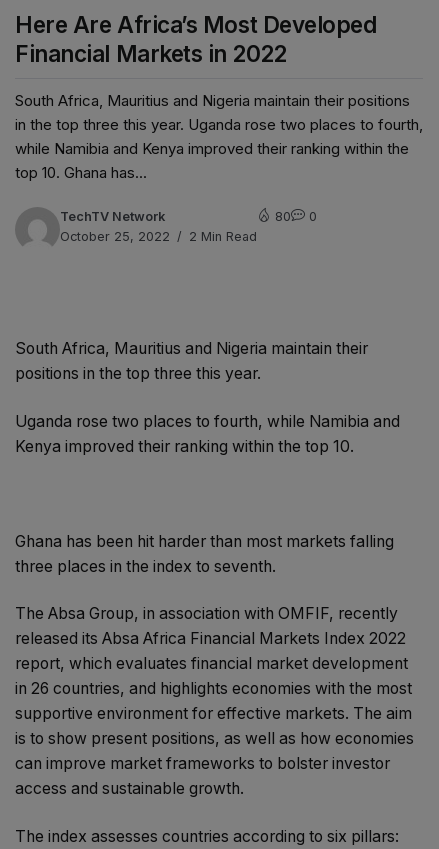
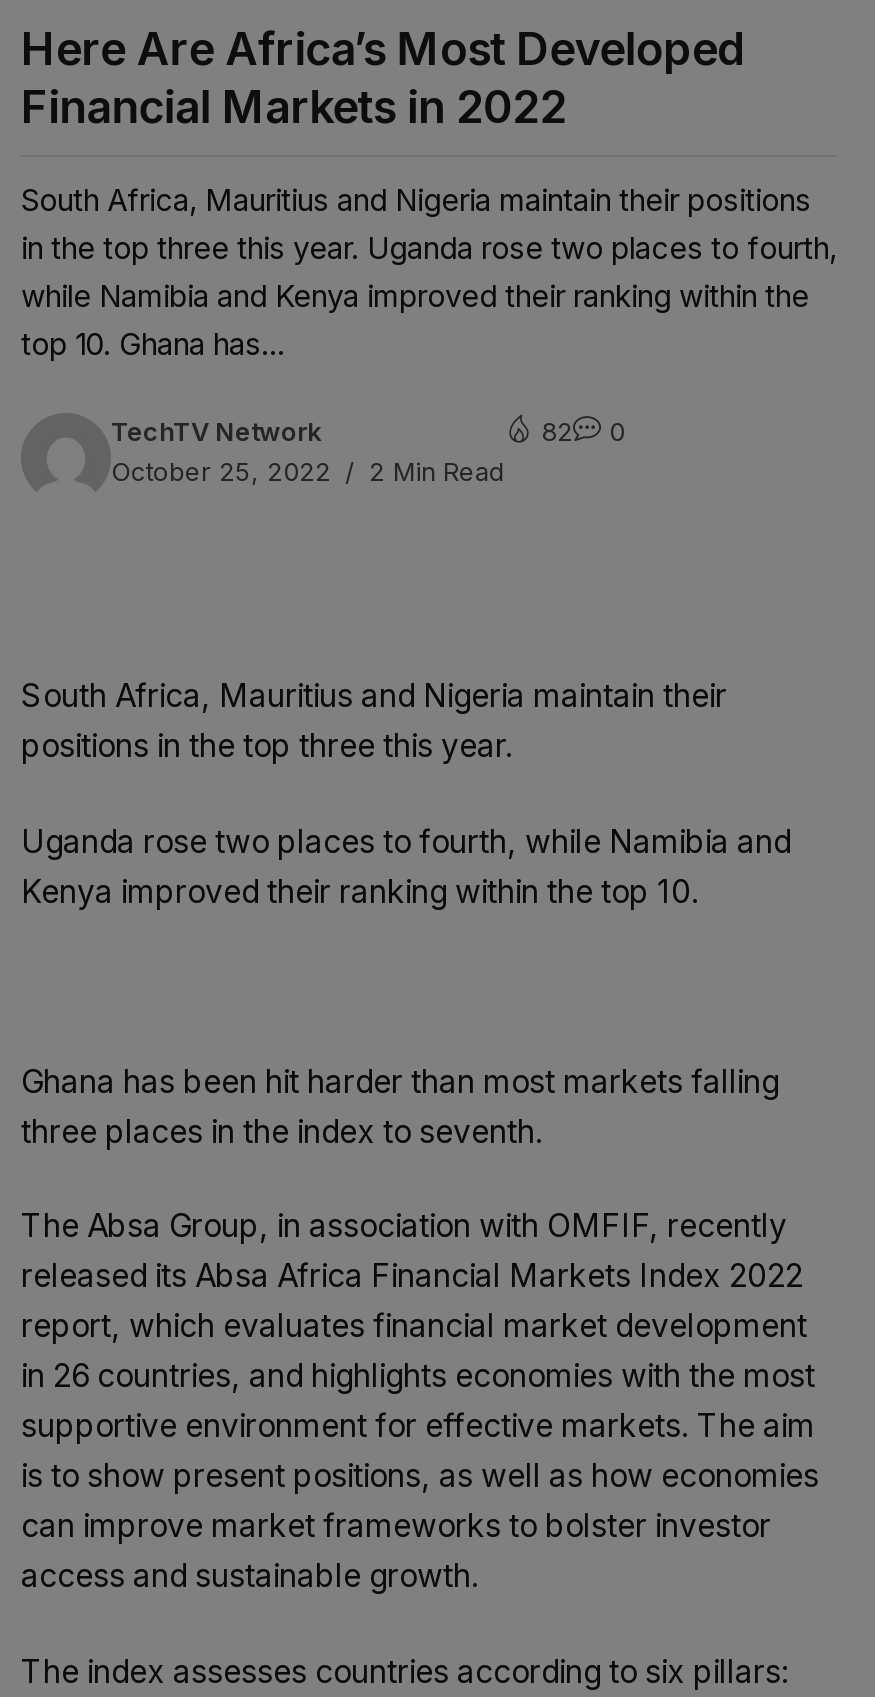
- 80 0
+ 82 0
